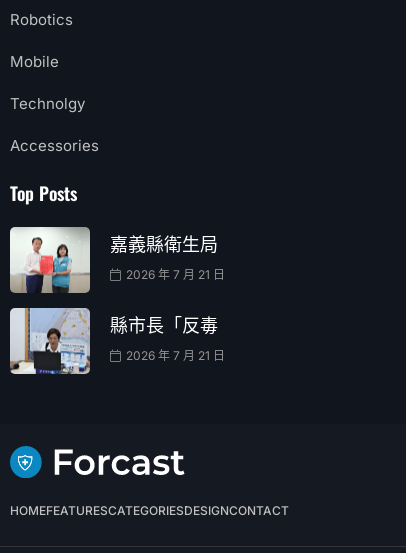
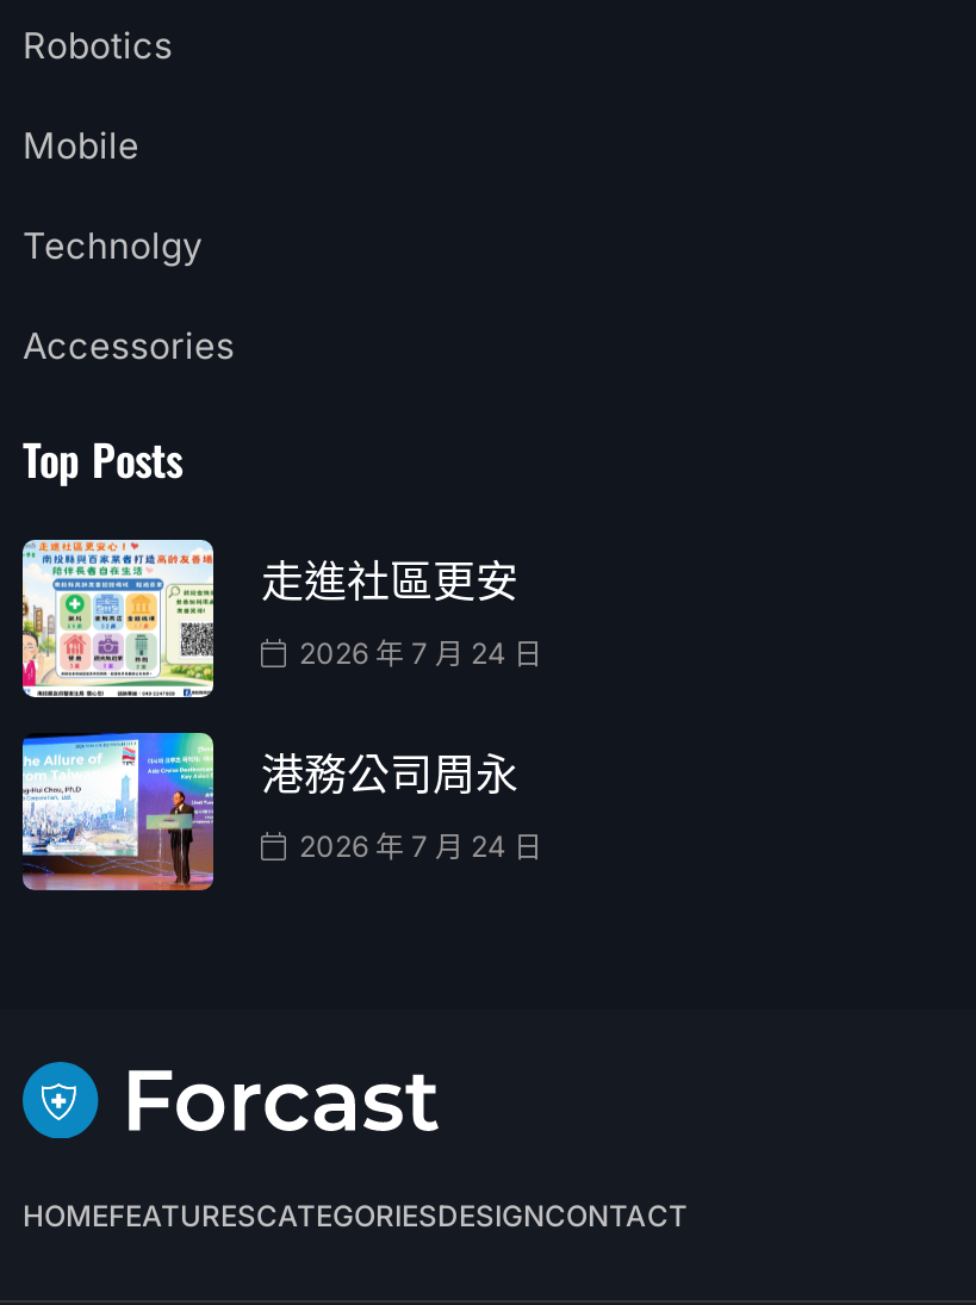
- [image]
- 嘉義縣衛生局
- 2026 年 7 月 21 日
+ [image]
+ 走進社區更安
+ 2026 年 7 月 24 日

- [image]
- 縣市長「反毒
- 2026 年 7 月 21 日
+ [image]
+ 港務公司周永
+ 2026 年 7 月 24 日
